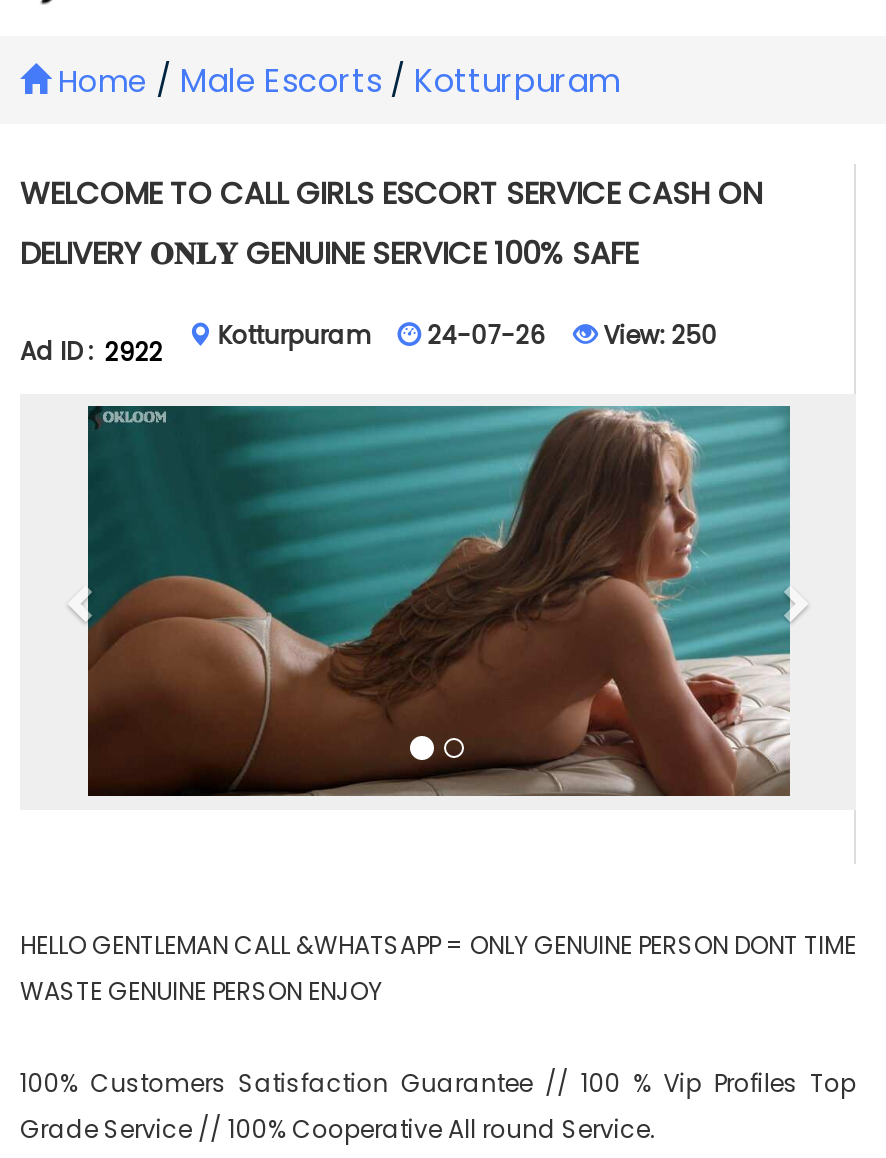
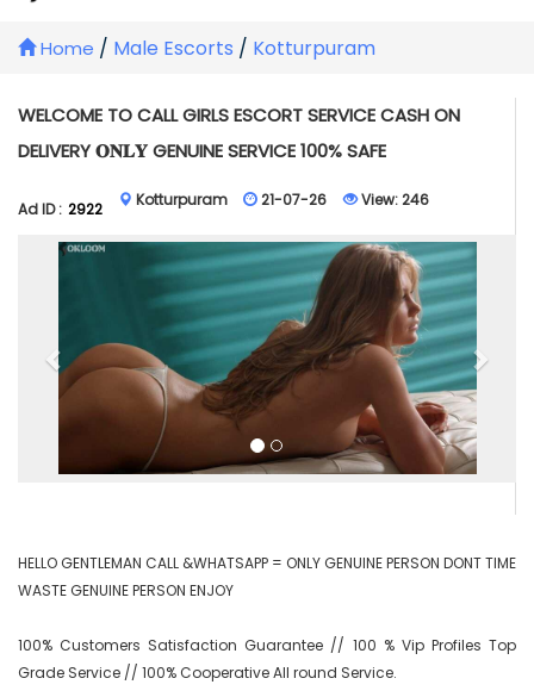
- 24-07-26
+ 21-07-26

- View: 250
+ View: 246
